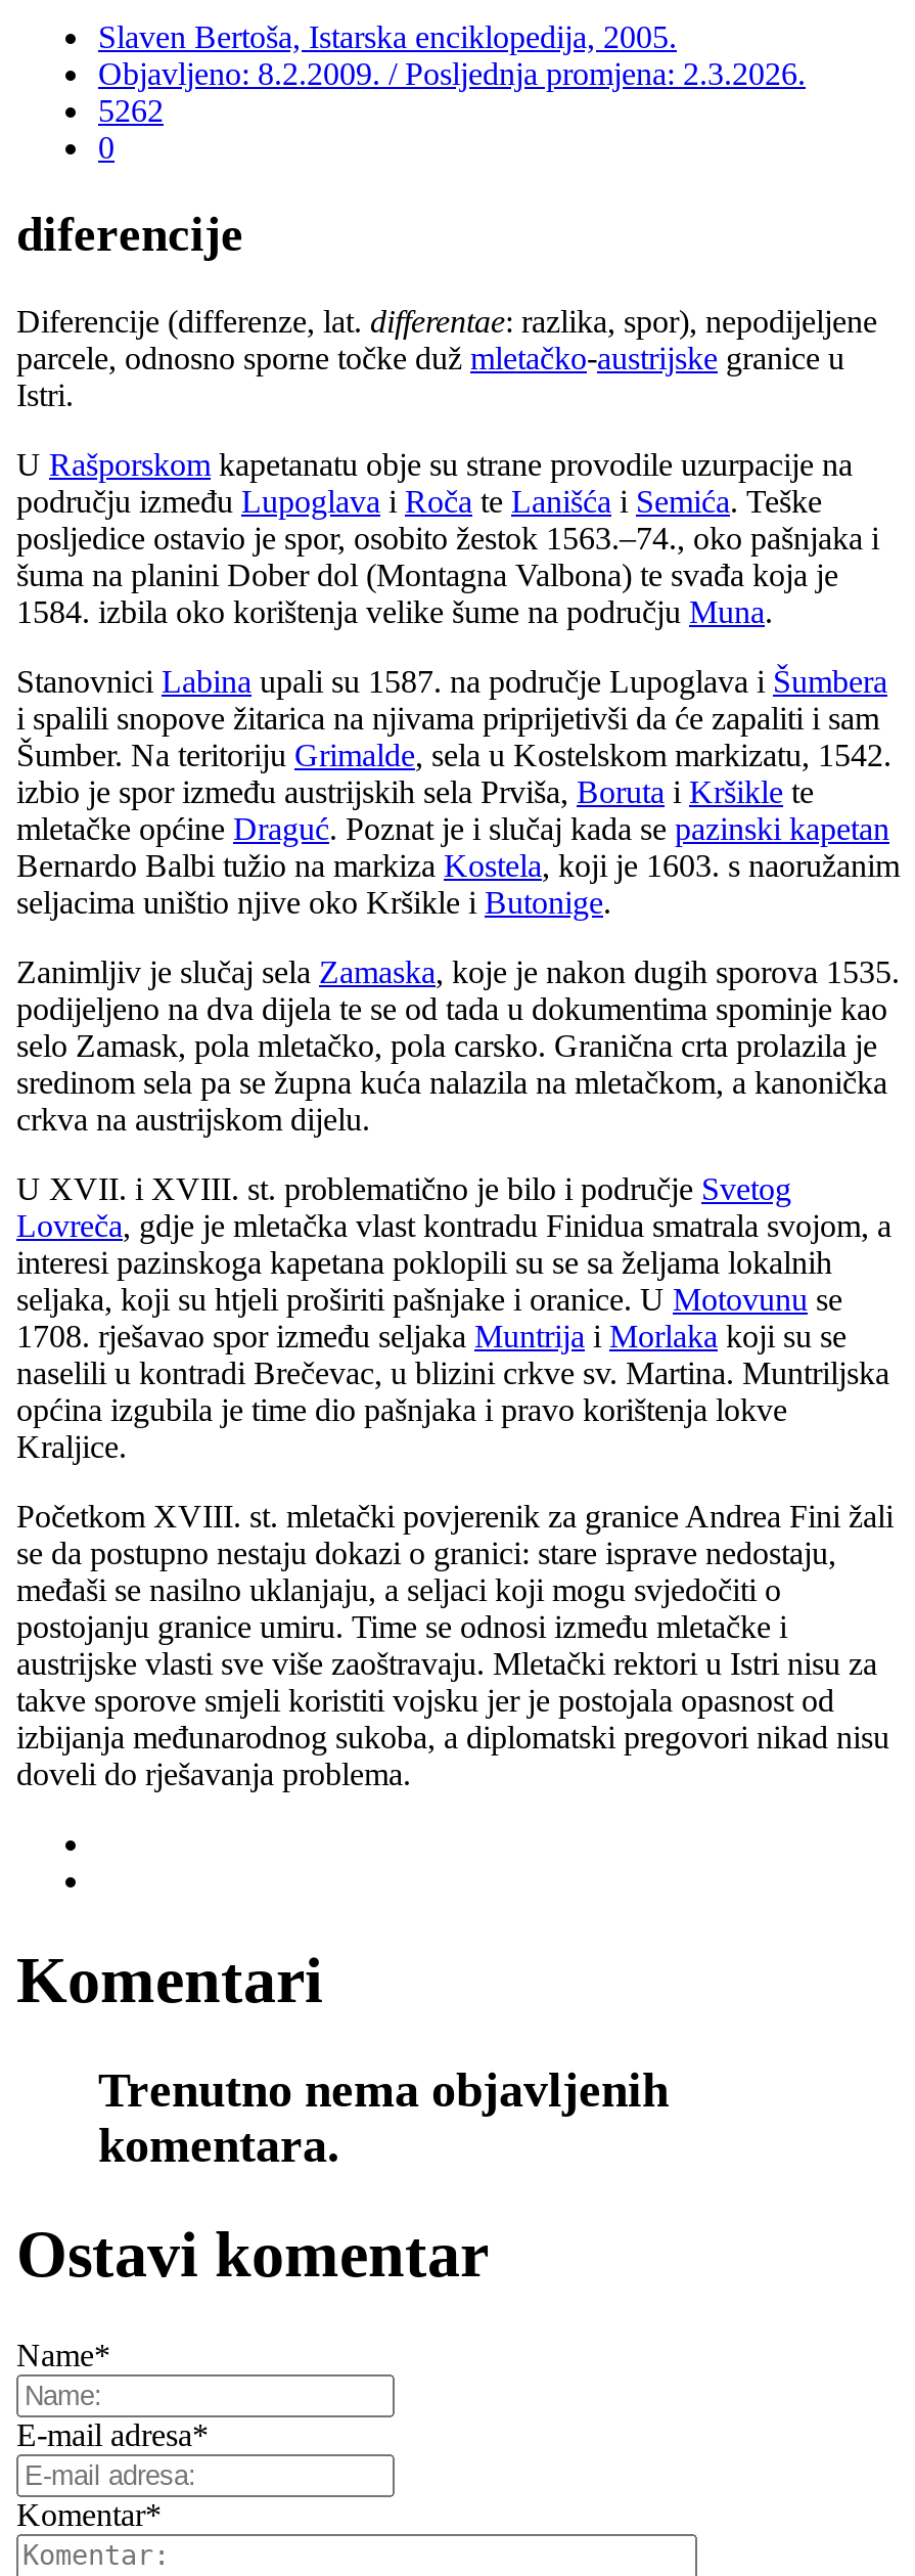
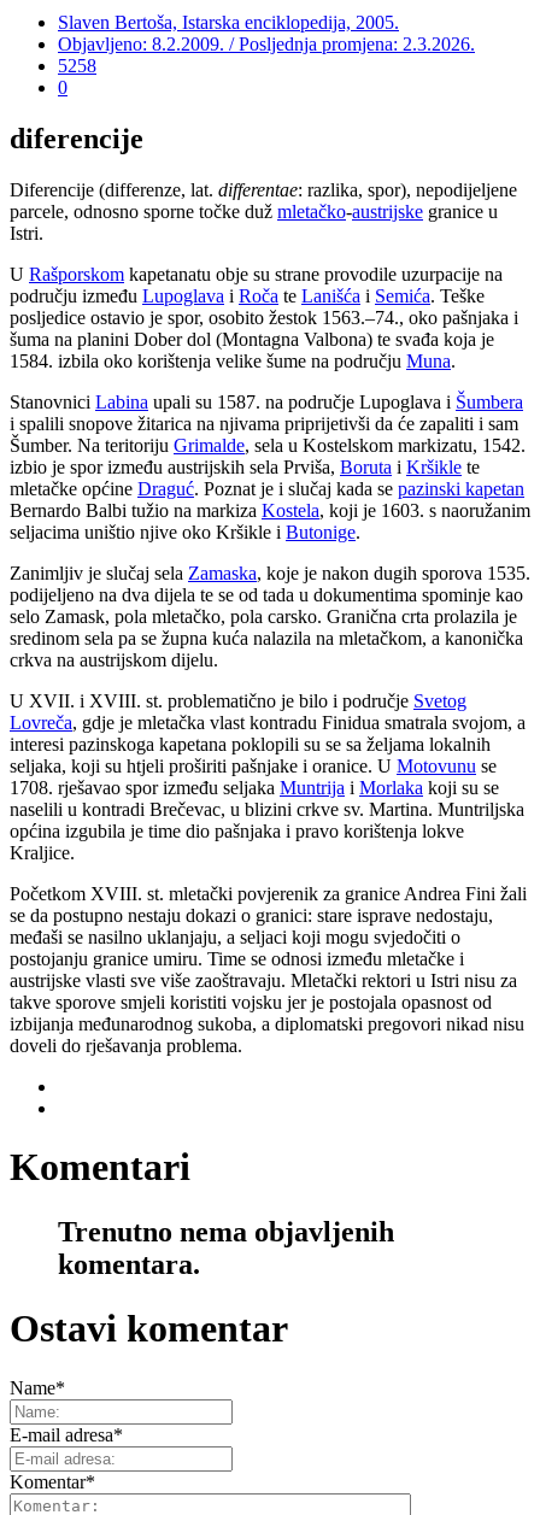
- 5262
+ 5258
